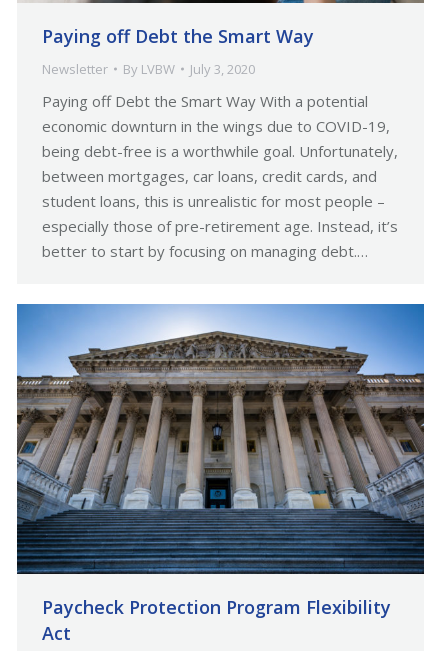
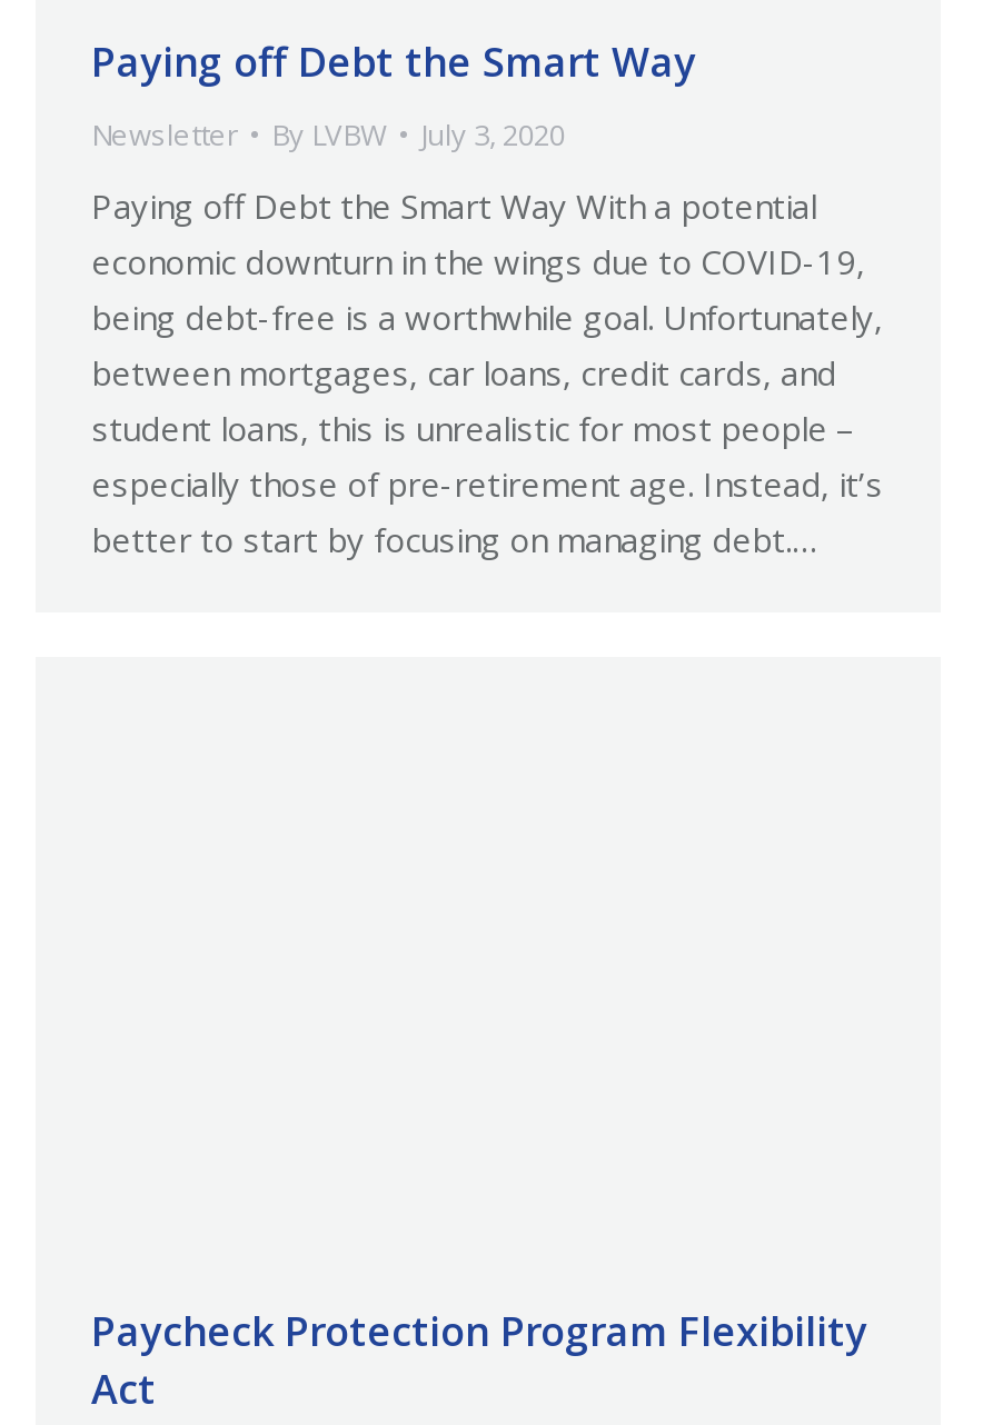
- [image]
